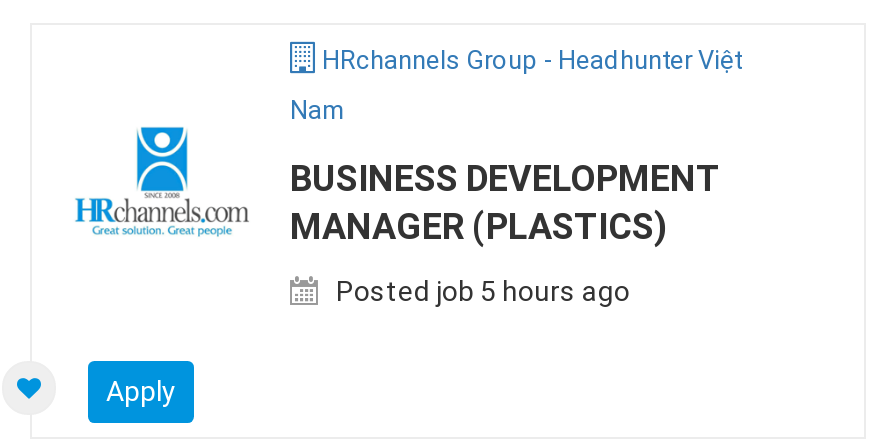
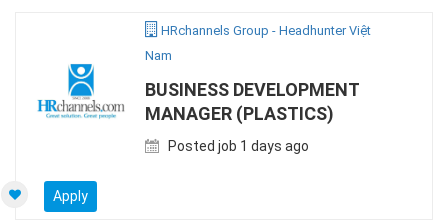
- Posted job 5 hours ago
+ Posted job 1 days ago
